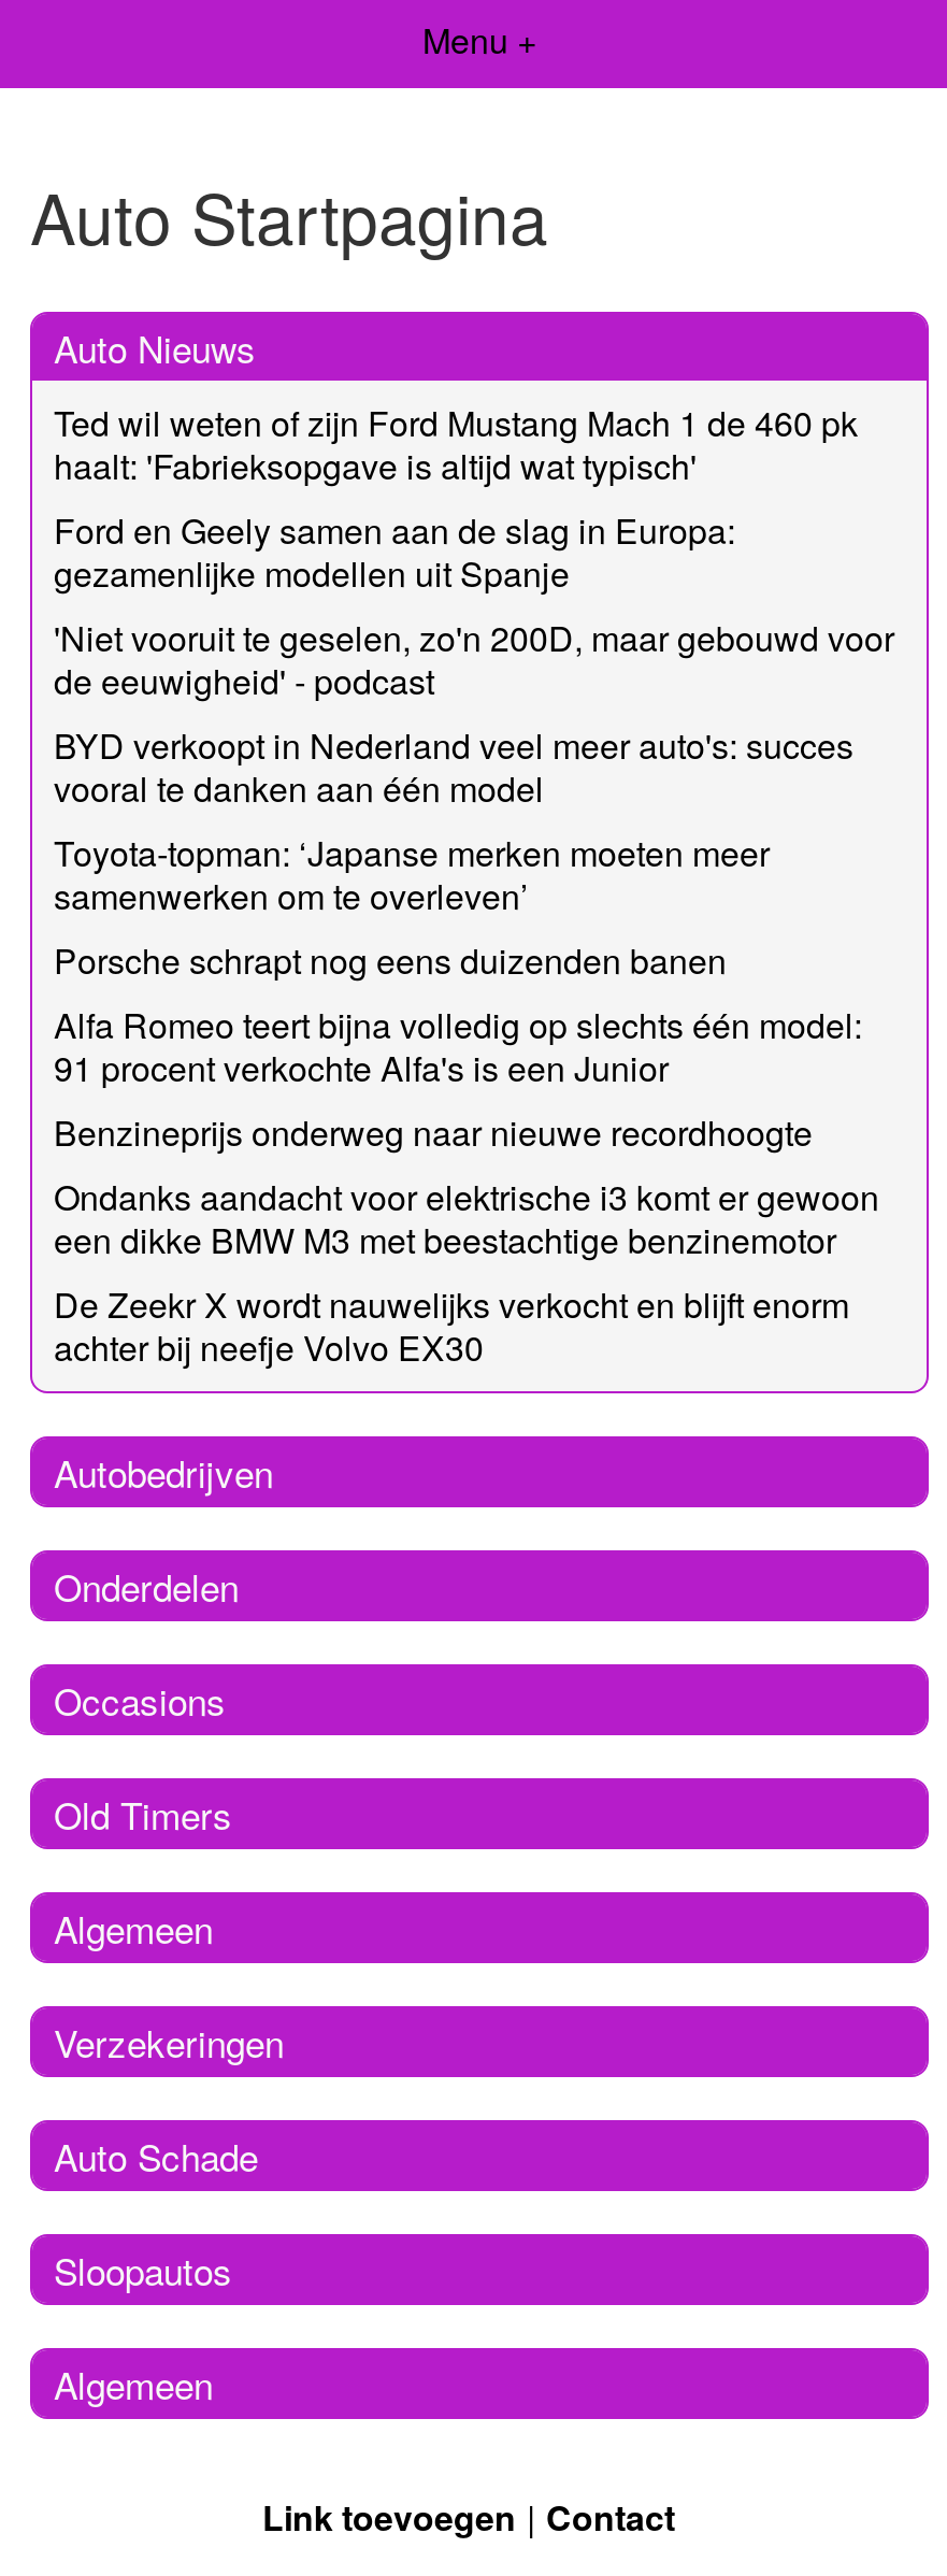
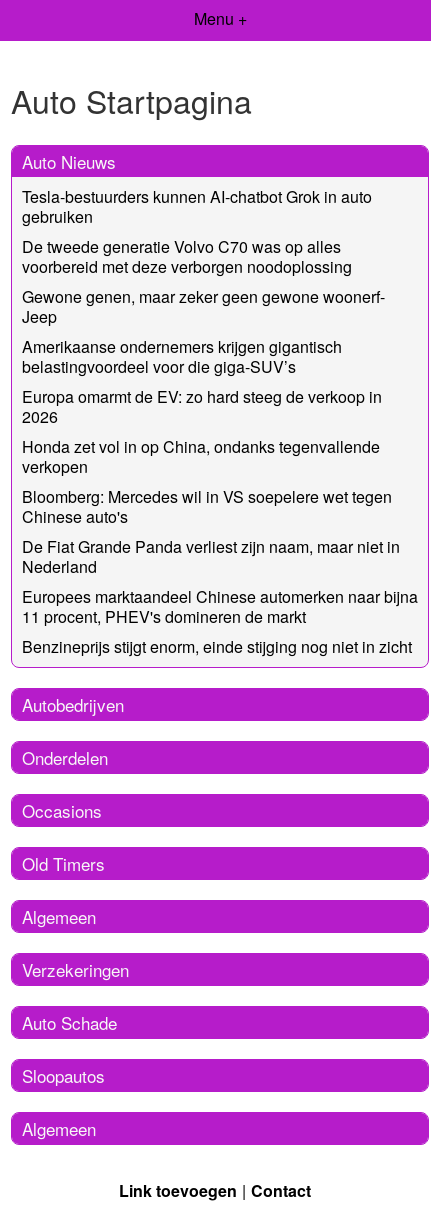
- Ted wil weten of zijn Ford Mustang Mach 1 de 460 pk
- haalt: 'Fabrieksopgave is altijd wat typisch'
- Ford en Geely samen aan de slag in Europa:
- gezamenlijke modellen uit Spanje
- 'Niet vooruit te geselen, zo'n 200D, maar gebouwd voor
- de eeuwigheid' - podcast
- BYD verkoopt in Nederland veel meer auto's: succes
- vooral te danken aan één model
- Toyota-topman: ‘Japanse merken moeten meer
- samenwerken om te overleven’
- Porsche schrapt nog eens duizenden banen
- Alfa Romeo teert bijna volledig op slechts één model:
- 91 procent verkochte Alfa's is een Junior
- Benzineprijs onderweg naar nieuwe recordhoogte
- Ondanks aandacht voor elektrische i3 komt er gewoon
- een dikke BMW M3 met beestachtige benzinemotor
- De Zeekr X wordt nauwelijks verkocht en blijft enorm
- achter bij neefje Volvo EX30
+ Tesla-bestuurders kunnen AI-chatbot Grok in auto
+ gebruiken
+ De tweede generatie Volvo C70 was op alles
+ voorbereid met deze verborgen noodoplossing
+ Gewone genen, maar zeker geen gewone woonerf-
+ Jeep
+ Amerikaanse ondernemers krijgen gigantisch
+ belastingvoordeel voor die giga-SUV’s
+ Europa omarmt de EV: zo hard steeg de verkoop in
+ 2026
+ Honda zet vol in op China, ondanks tegenvallende
+ verkopen
+ Bloomberg: Mercedes wil in VS soepelere wet tegen
+ Chinese auto's
+ De Fiat Grande Panda verliest zijn naam, maar niet in
+ Nederland
+ Europees marktaandeel Chinese automerken naar bijna
+ 11 procent, PHEV's domineren de markt
+ Benzineprijs stijgt enorm, einde stijging nog niet in zicht
